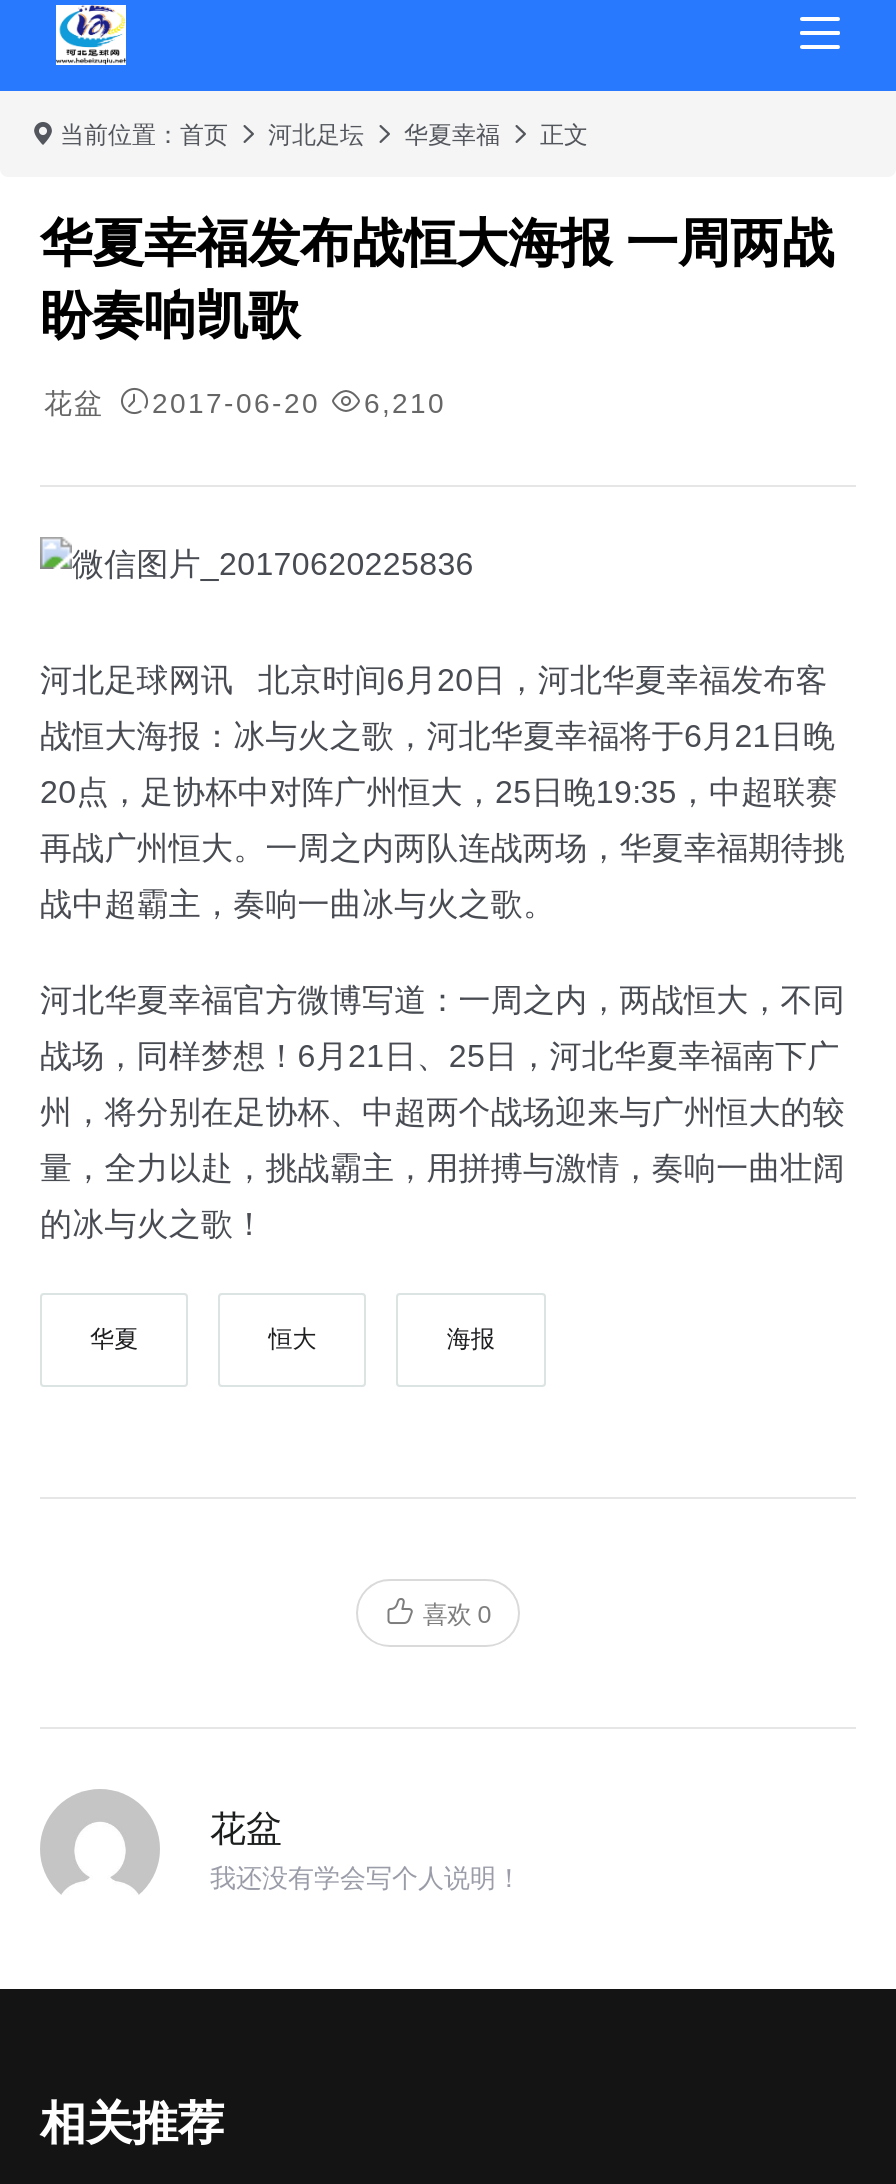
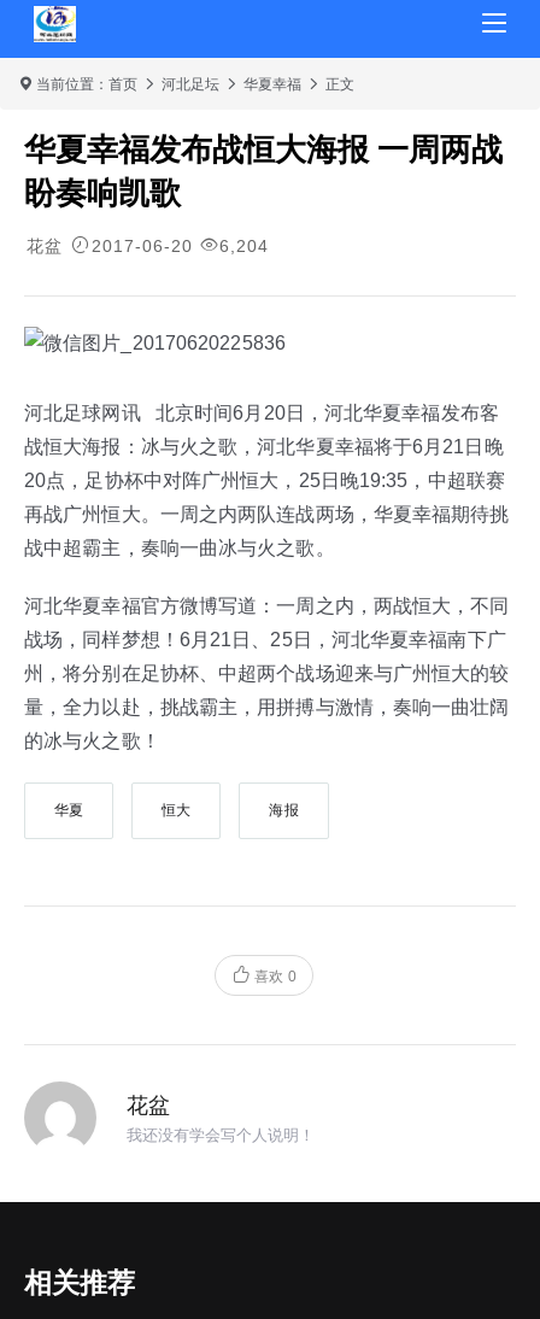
- 花盆 2017-06-20 6,210
+ 花盆 2017-06-20 6,204
